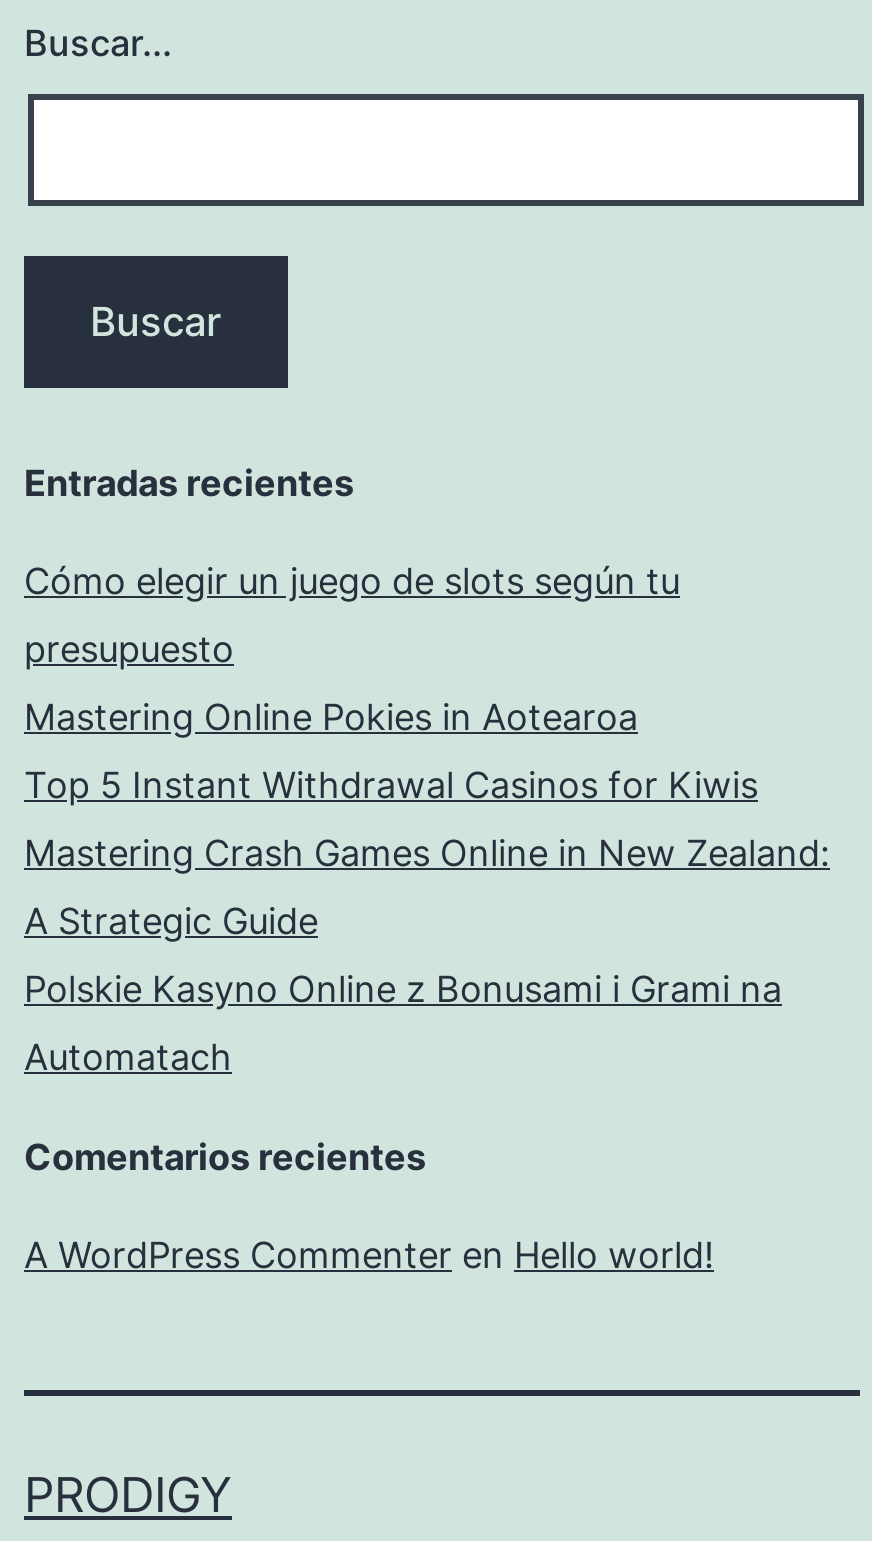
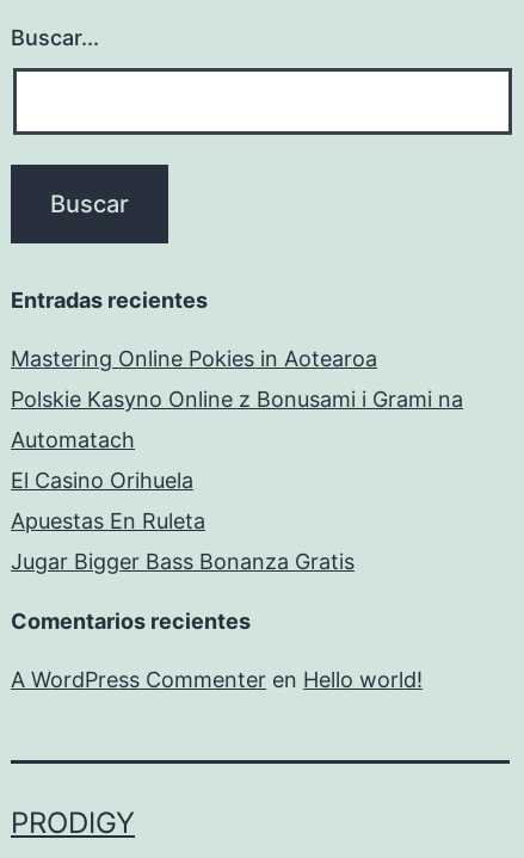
- Cómo elegir un juego de slots según tu
- presupuesto

- Top 5 Instant Withdrawal Casinos for Kiwis
- Mastering Crash Games Online in New Zealand:
- A Strategic Guide

moved up: Polskie Kasyno Online z Bonusami i Grami na | Automatach

+ El Casino Orihuela
+ Apuestas En Ruleta
+ Jugar Bigger Bass Bonanza Gratis
